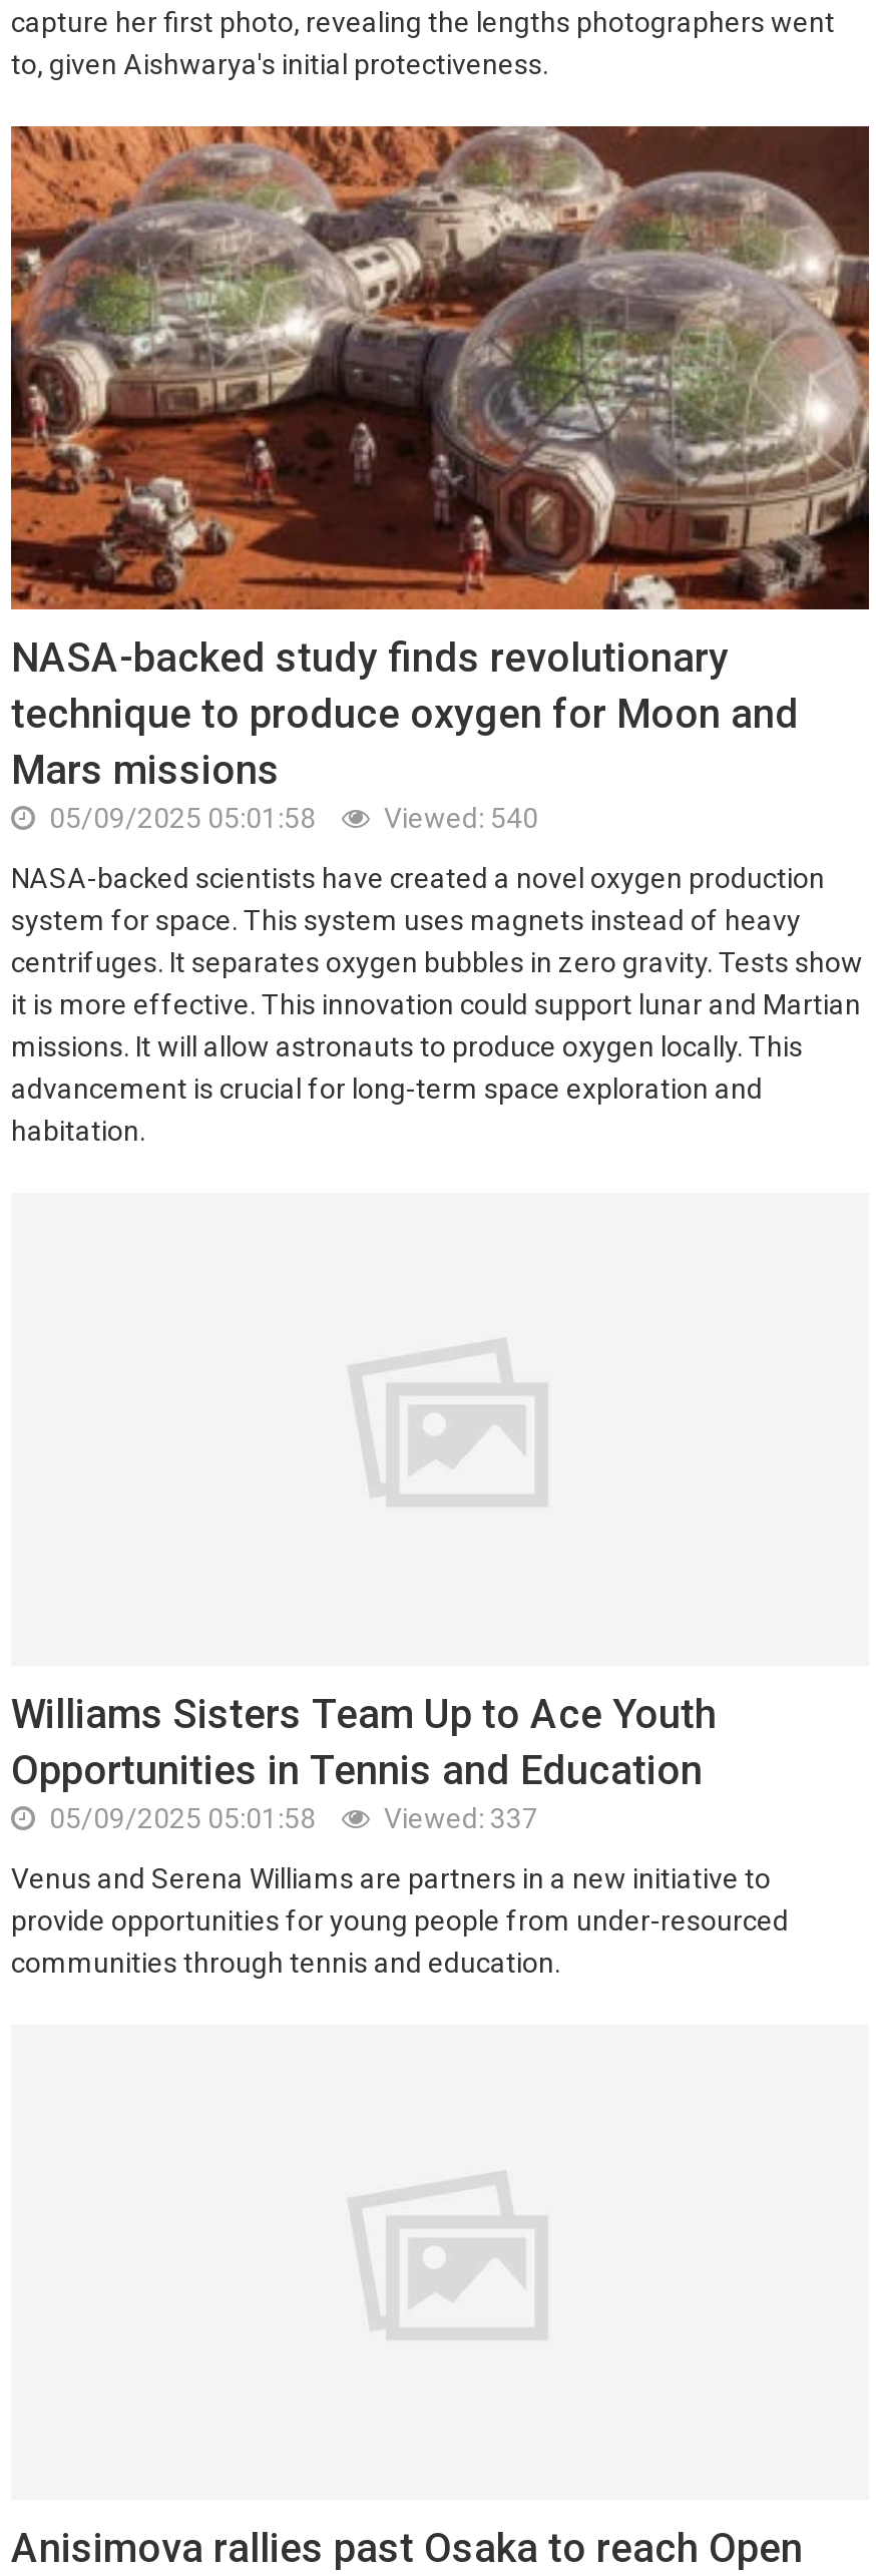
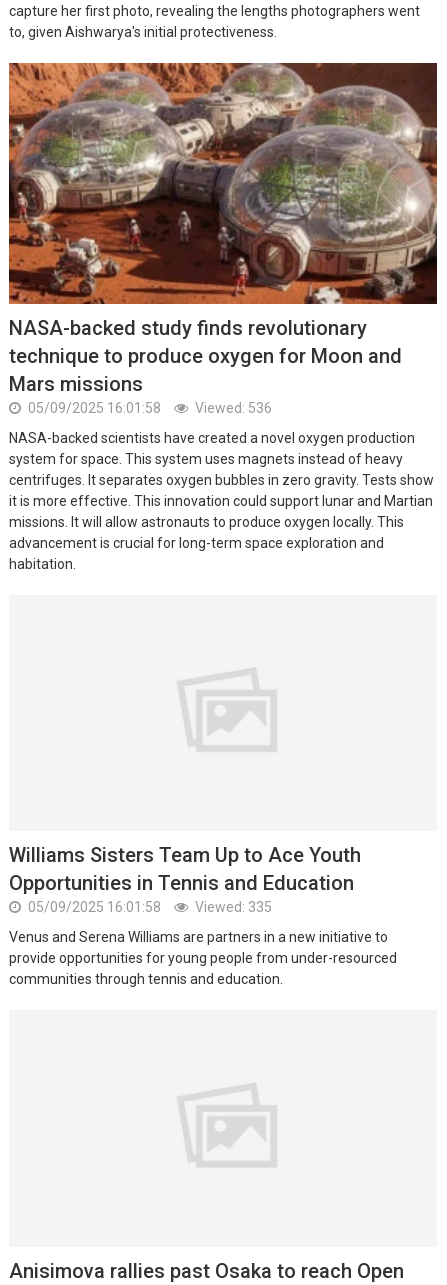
- 05/09/2025 05:01:58
+ 05/09/2025 16:01:58

- Viewed: 540
+ Viewed: 536

- 05/09/2025 05:01:58
+ 05/09/2025 16:01:58

- Viewed: 337
+ Viewed: 335
